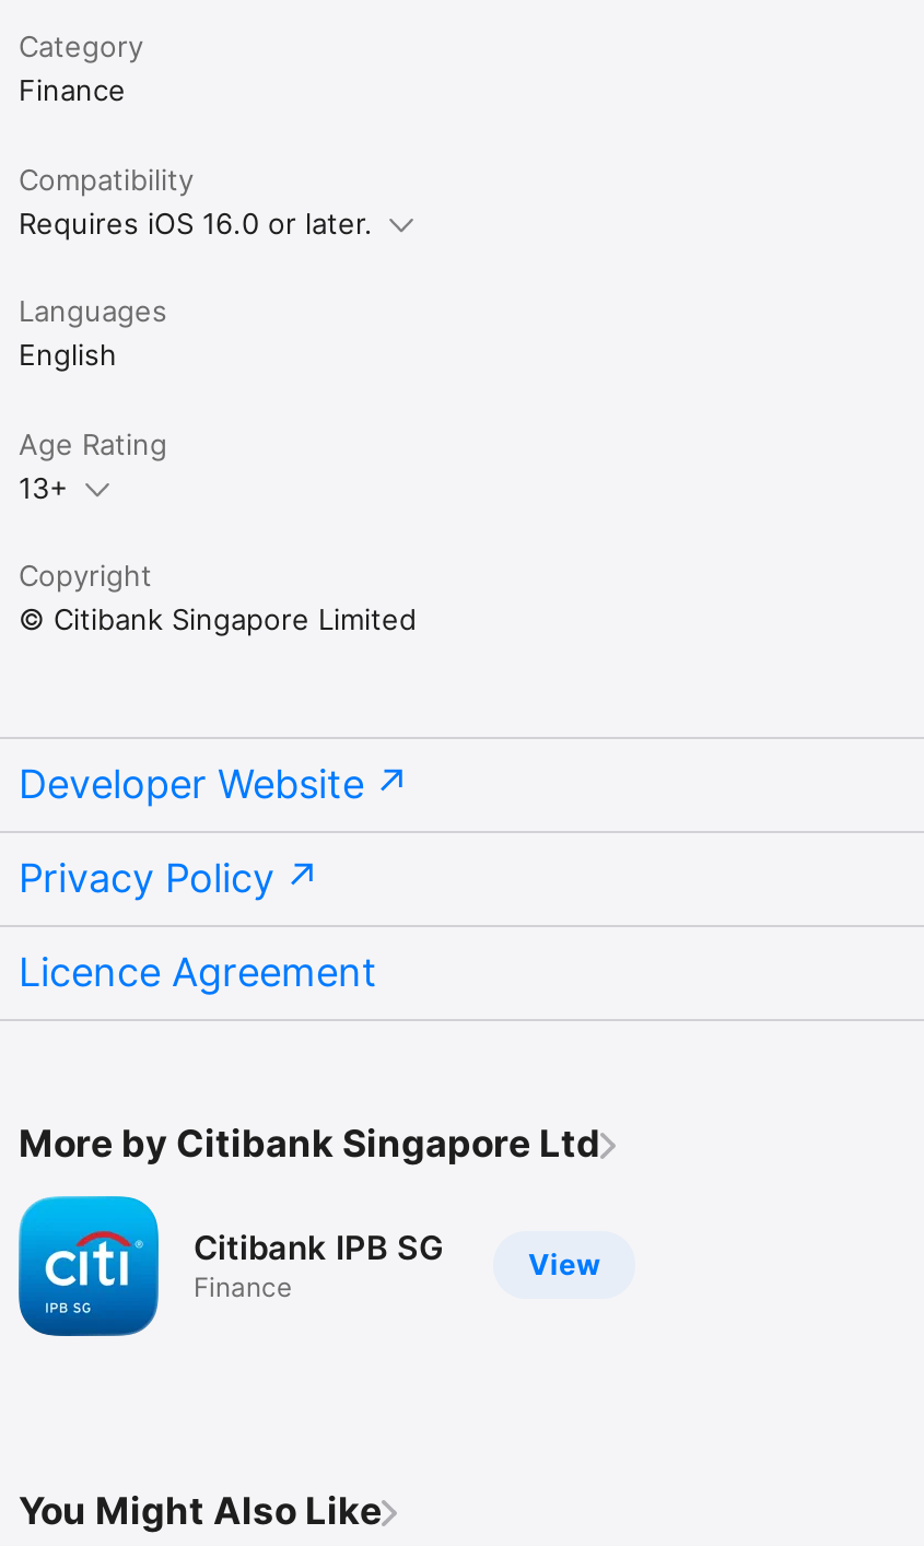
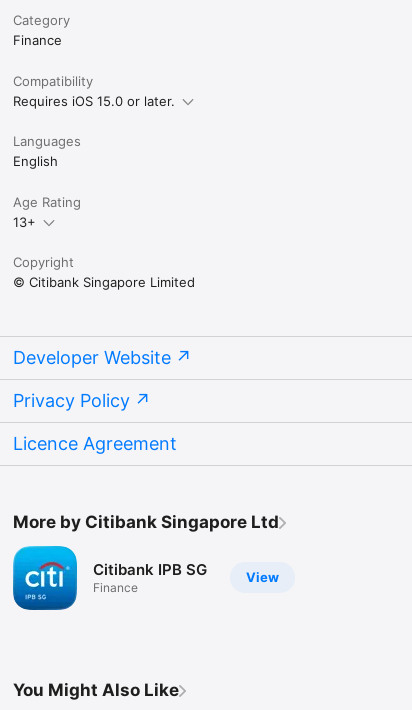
- Requires iOS 16.0 or later.
+ Requires iOS 15.0 or later.
